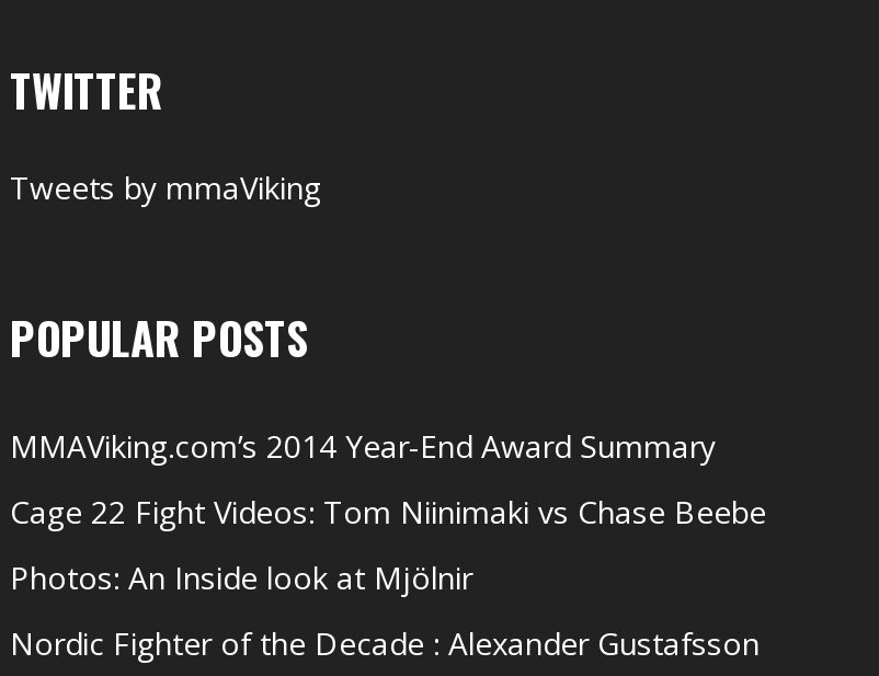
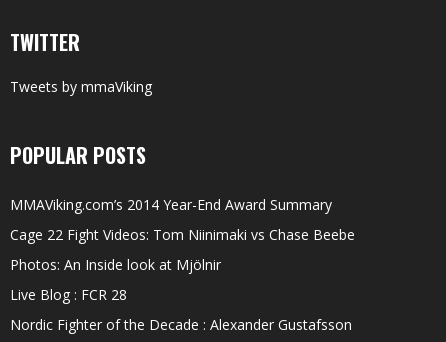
+ Live Blog : FCR 28
